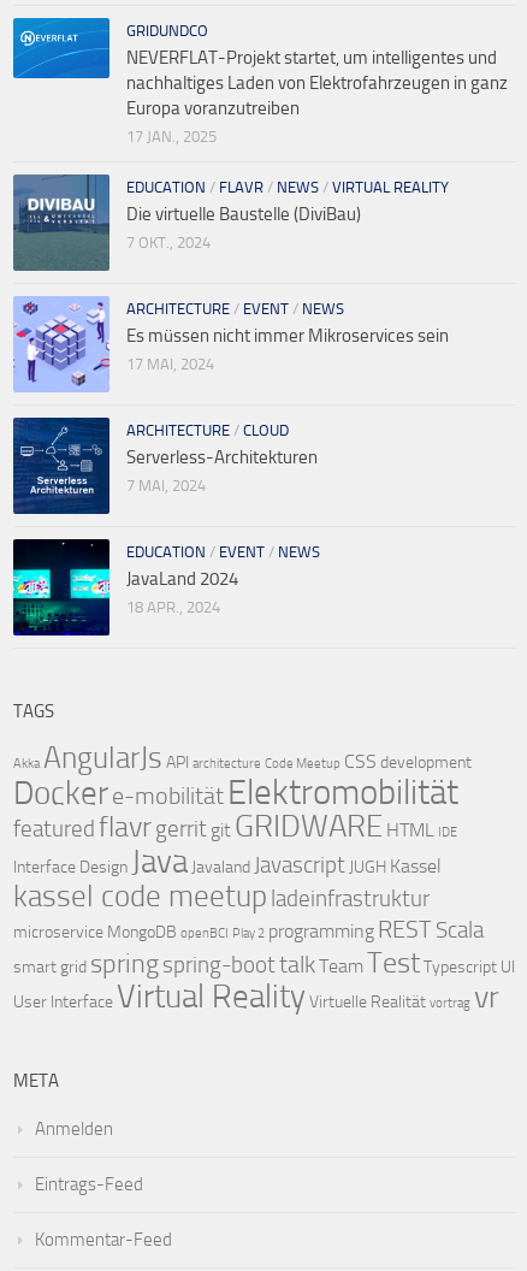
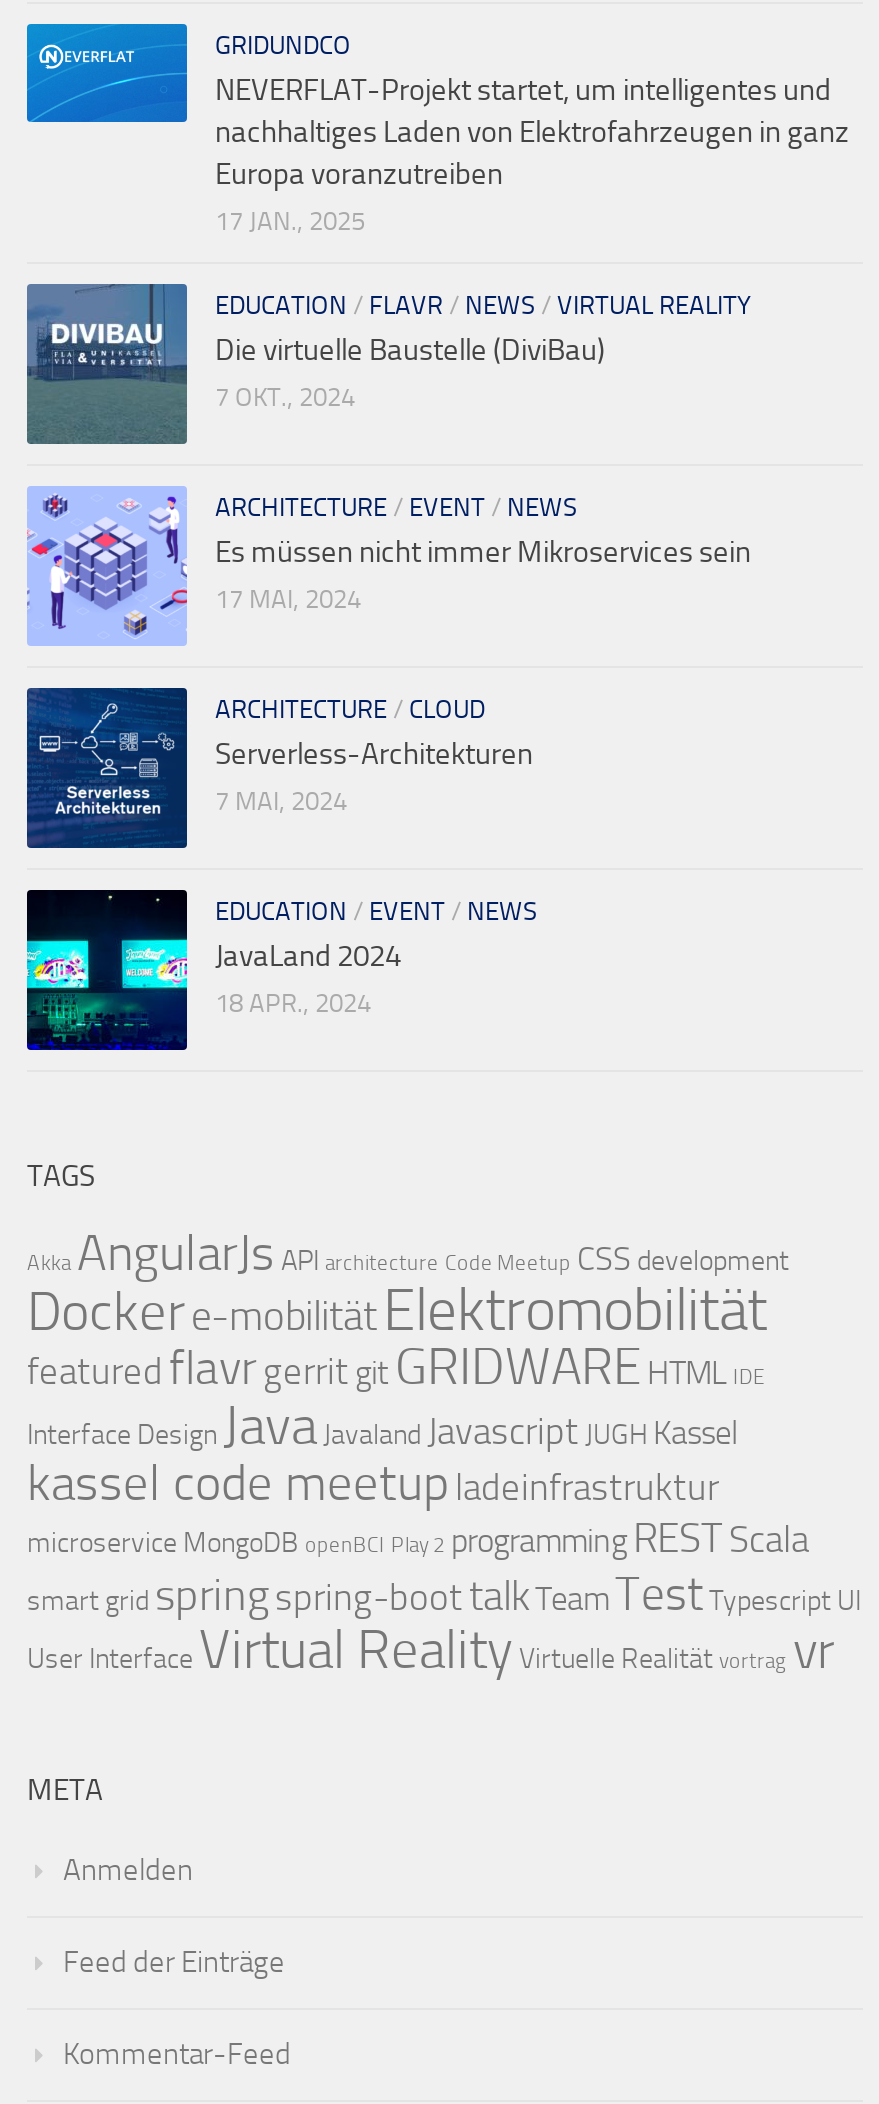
- Eintrags-Feed
+ Feed der Einträge
